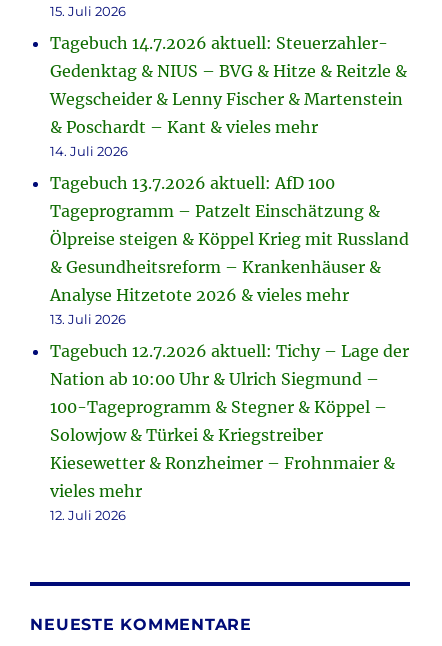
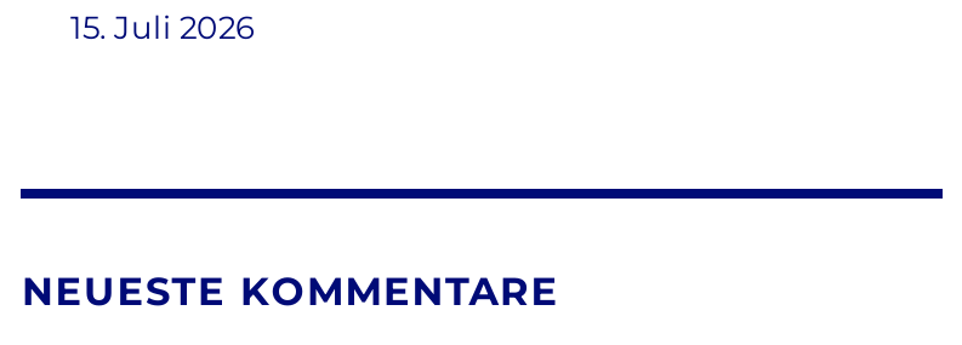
- Tagebuch 14.7.2026 aktuell: Steuerzahler-
- Gedenktag & NIUS – BVG & Hitze & Reitzle &
- Wegscheider & Lenny Fischer & Martenstein
- & Poschardt – Kant & vieles mehr
- 14. Juli 2026
- Tagebuch 13.7.2026 aktuell: AfD 100
- Tageprogramm – Patzelt Einschätzung &
- Ölpreise steigen & Köppel Krieg mit Russland
- & Gesundheitsreform – Krankenhäuser &
- Analyse Hitzetote 2026 & vieles mehr
- 13. Juli 2026
- Tagebuch 12.7.2026 aktuell: Tichy – Lage der
- Nation ab 10:00 Uhr & Ulrich Siegmund –
- 100-Tageprogramm & Stegner & Köppel –
- Solowjow & Türkei & Kriegstreiber
- Kiesewetter & Ronzheimer – Frohnmaier &
- vieles mehr
- 12. Juli 2026
